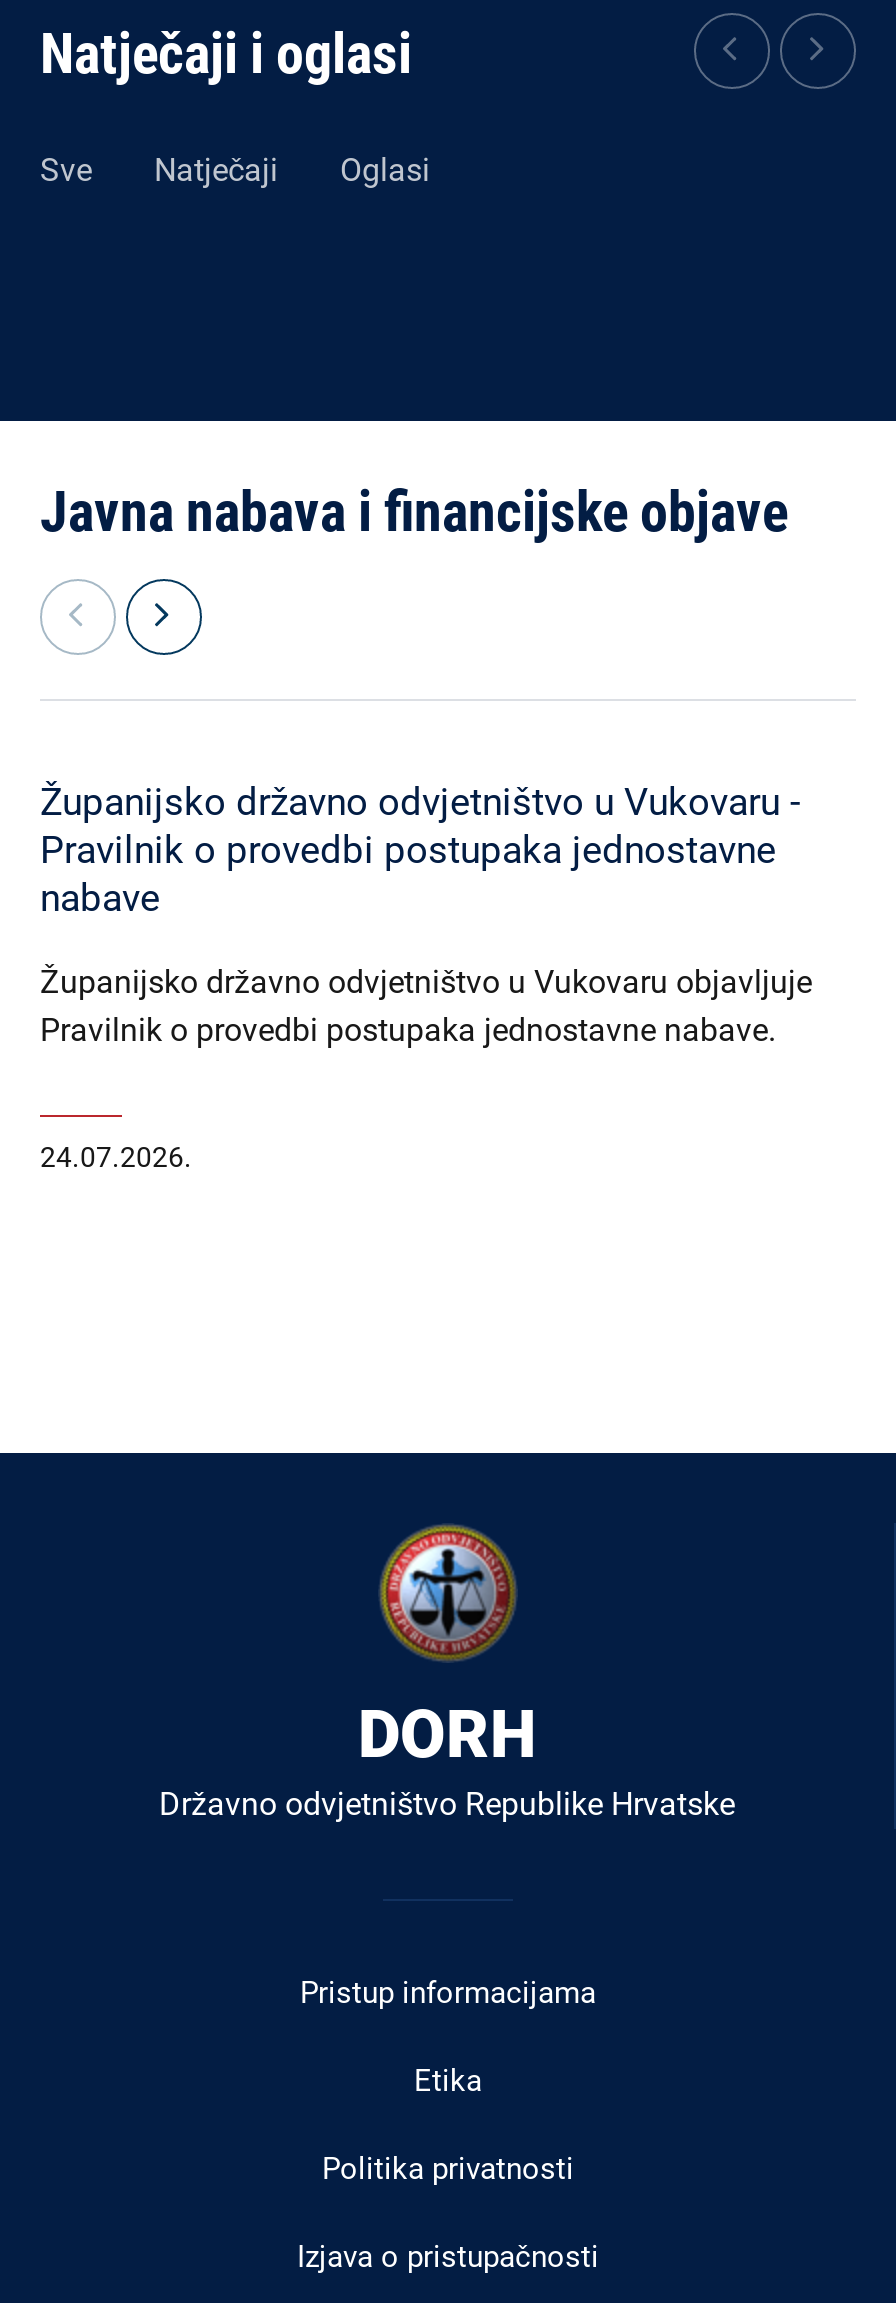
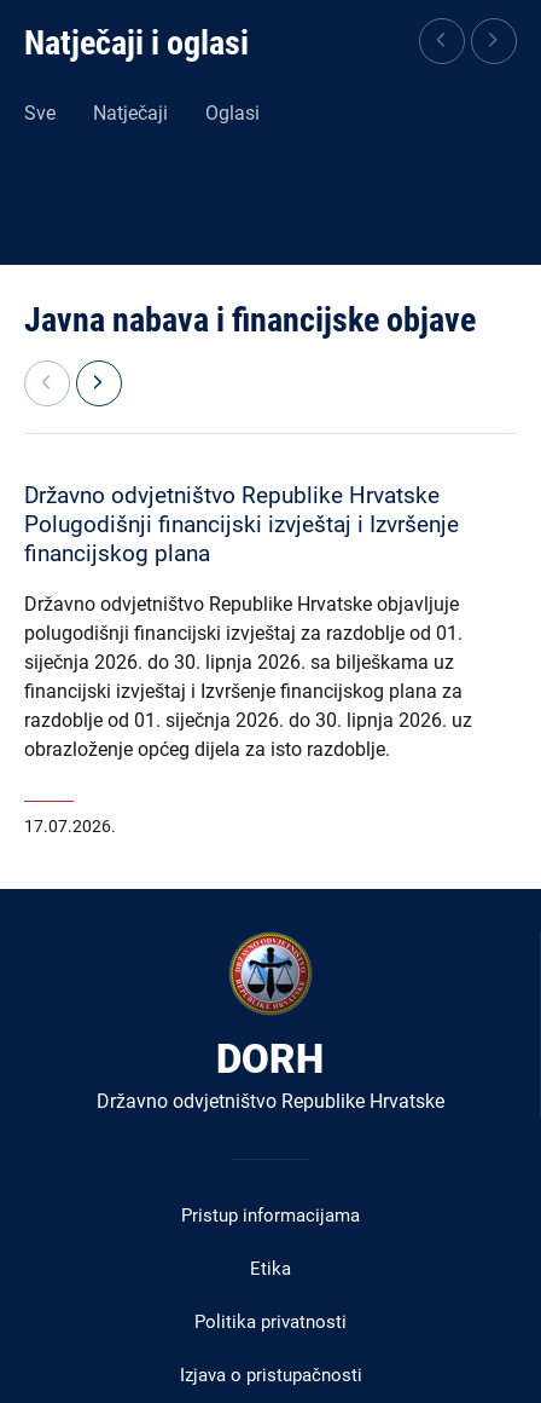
- Županijsko državno odvjetništvo u Vukovaru -
- Pravilnik o provedbi postupaka jednostavne
- nabave
+ Državno odvjetništvo Republike Hrvatske
+ Polugodišnji financijski izvještaj i Izvršenje
+ financijskog plana

- Županijsko državno odvjetništvo u Vukovaru objavljuje
- Pravilnik o provedbi postupaka jednostavne nabave.
+ Državno odvjetništvo Republike Hrvatske objavljuje
+ polugodišnji financijski izvještaj za razdoblje od 01.
+ siječnja 2026. do 30. lipnja 2026. sa bilješkama uz
+ financijski izvještaj i Izvršenje financijskog plana za
+ razdoblje od 01. siječnja 2026. do 30. lipnja 2026. uz
+ obrazloženje općeg dijela za isto razdoblje.

- 24.07.2026.
+ 17.07.2026.
